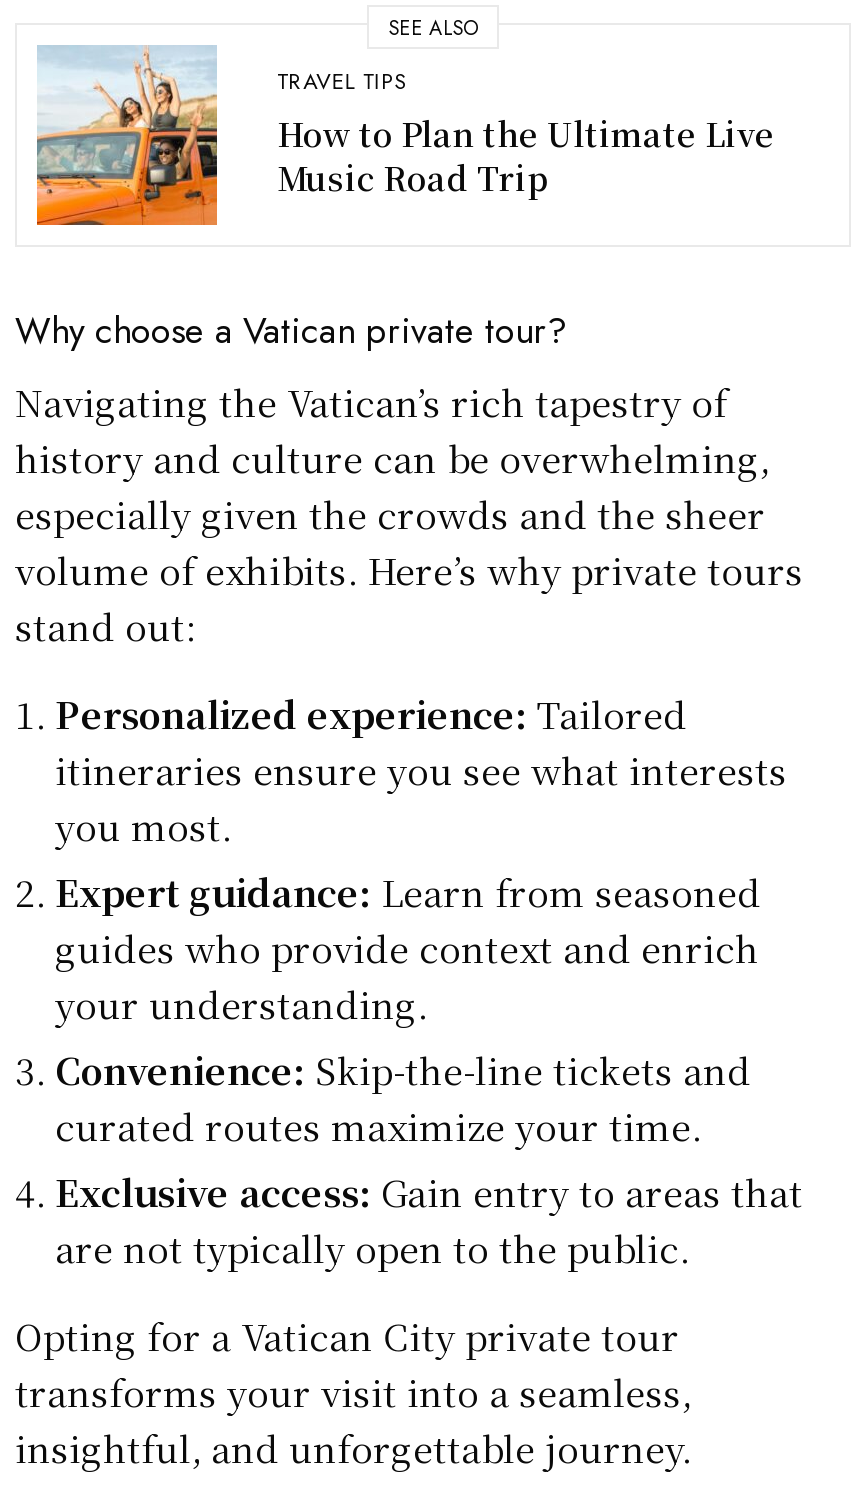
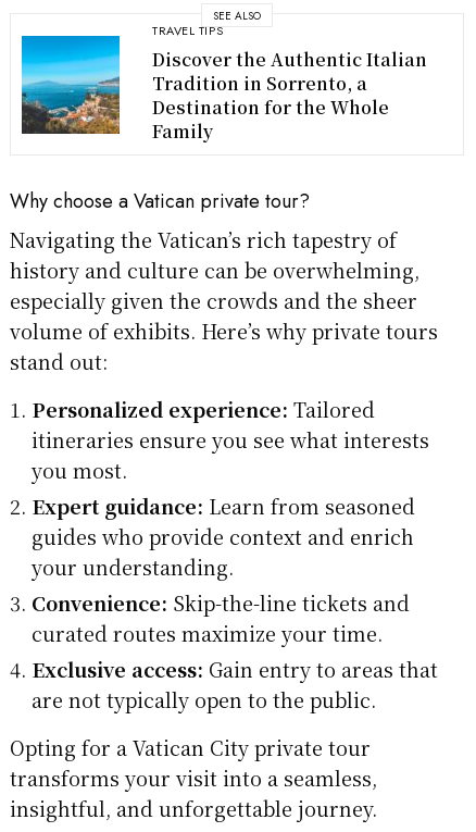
- [image]
- How to Plan the Ultimate Live
- Music Road Trip
+ [image]
+ Discover the Authentic Italian
+ Tradition in Sorrento, a
+ Destination for the Whole
+ Family
